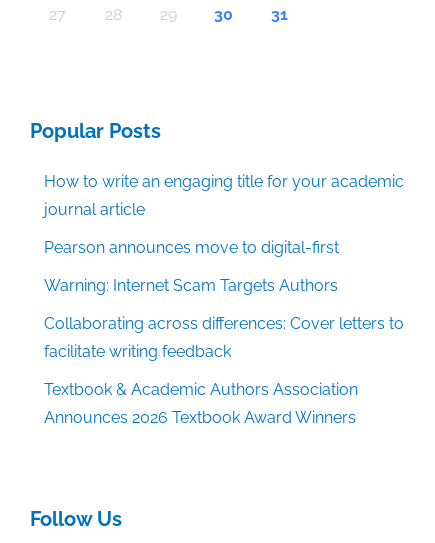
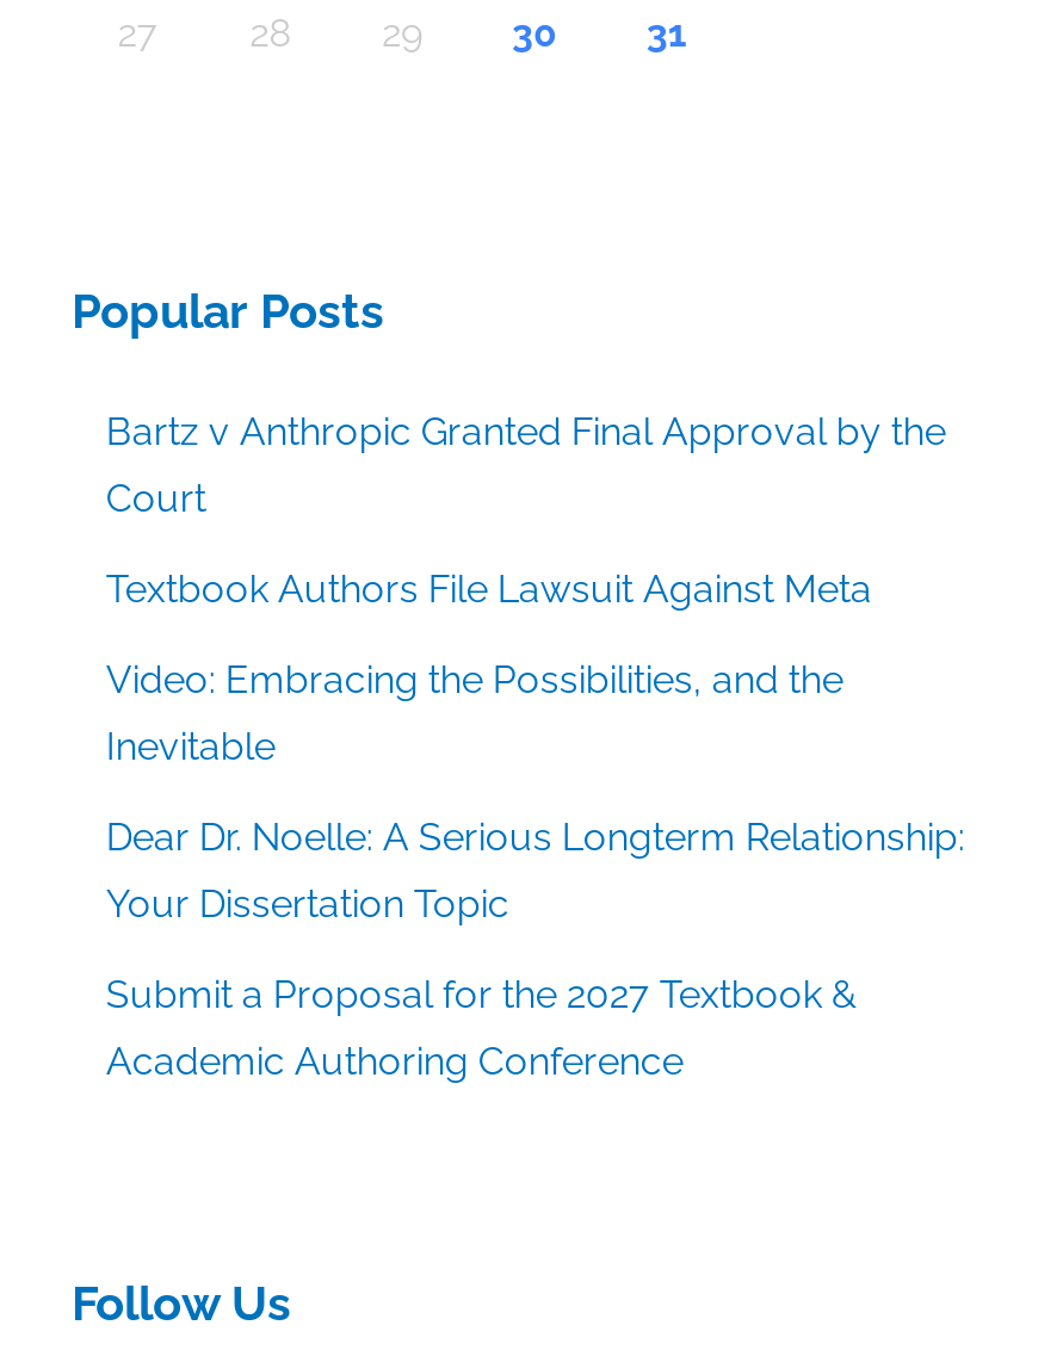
- How to write an engaging title for your academic
- journal article
- Pearson announces move to digital-first
- Warning: Internet Scam Targets Authors
- Collaborating across differences: Cover letters to
- facilitate writing feedback
- Textbook & Academic Authors Association
- Announces 2026 Textbook Award Winners
+ Bartz v Anthropic Granted Final Approval by the
+ Court
+ Textbook Authors File Lawsuit Against Meta
+ Video: Embracing the Possibilities, and the
+ Inevitable
+ Dear Dr. Noelle: A Serious Longterm Relationship:
+ Your Dissertation Topic
+ Submit a Proposal for the 2027 Textbook &
+ Academic Authoring Conference
